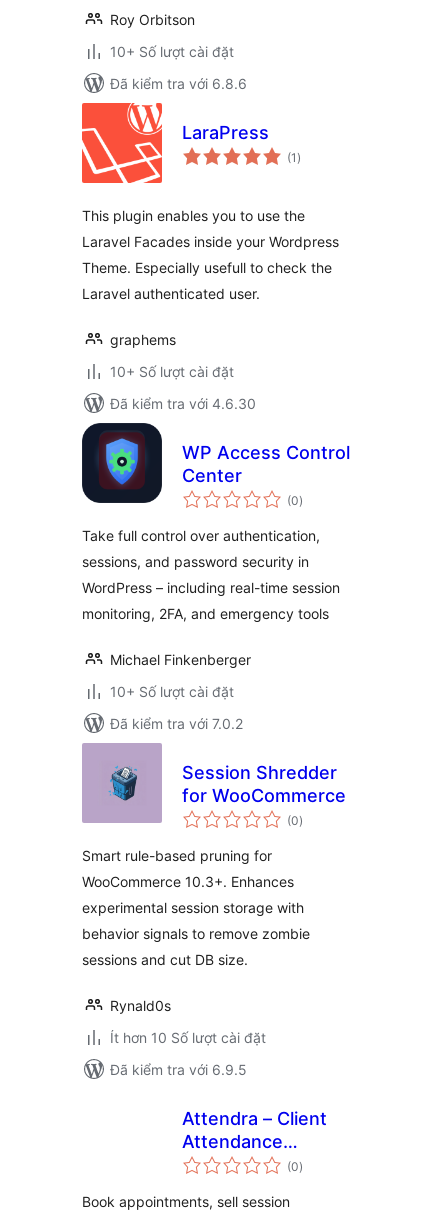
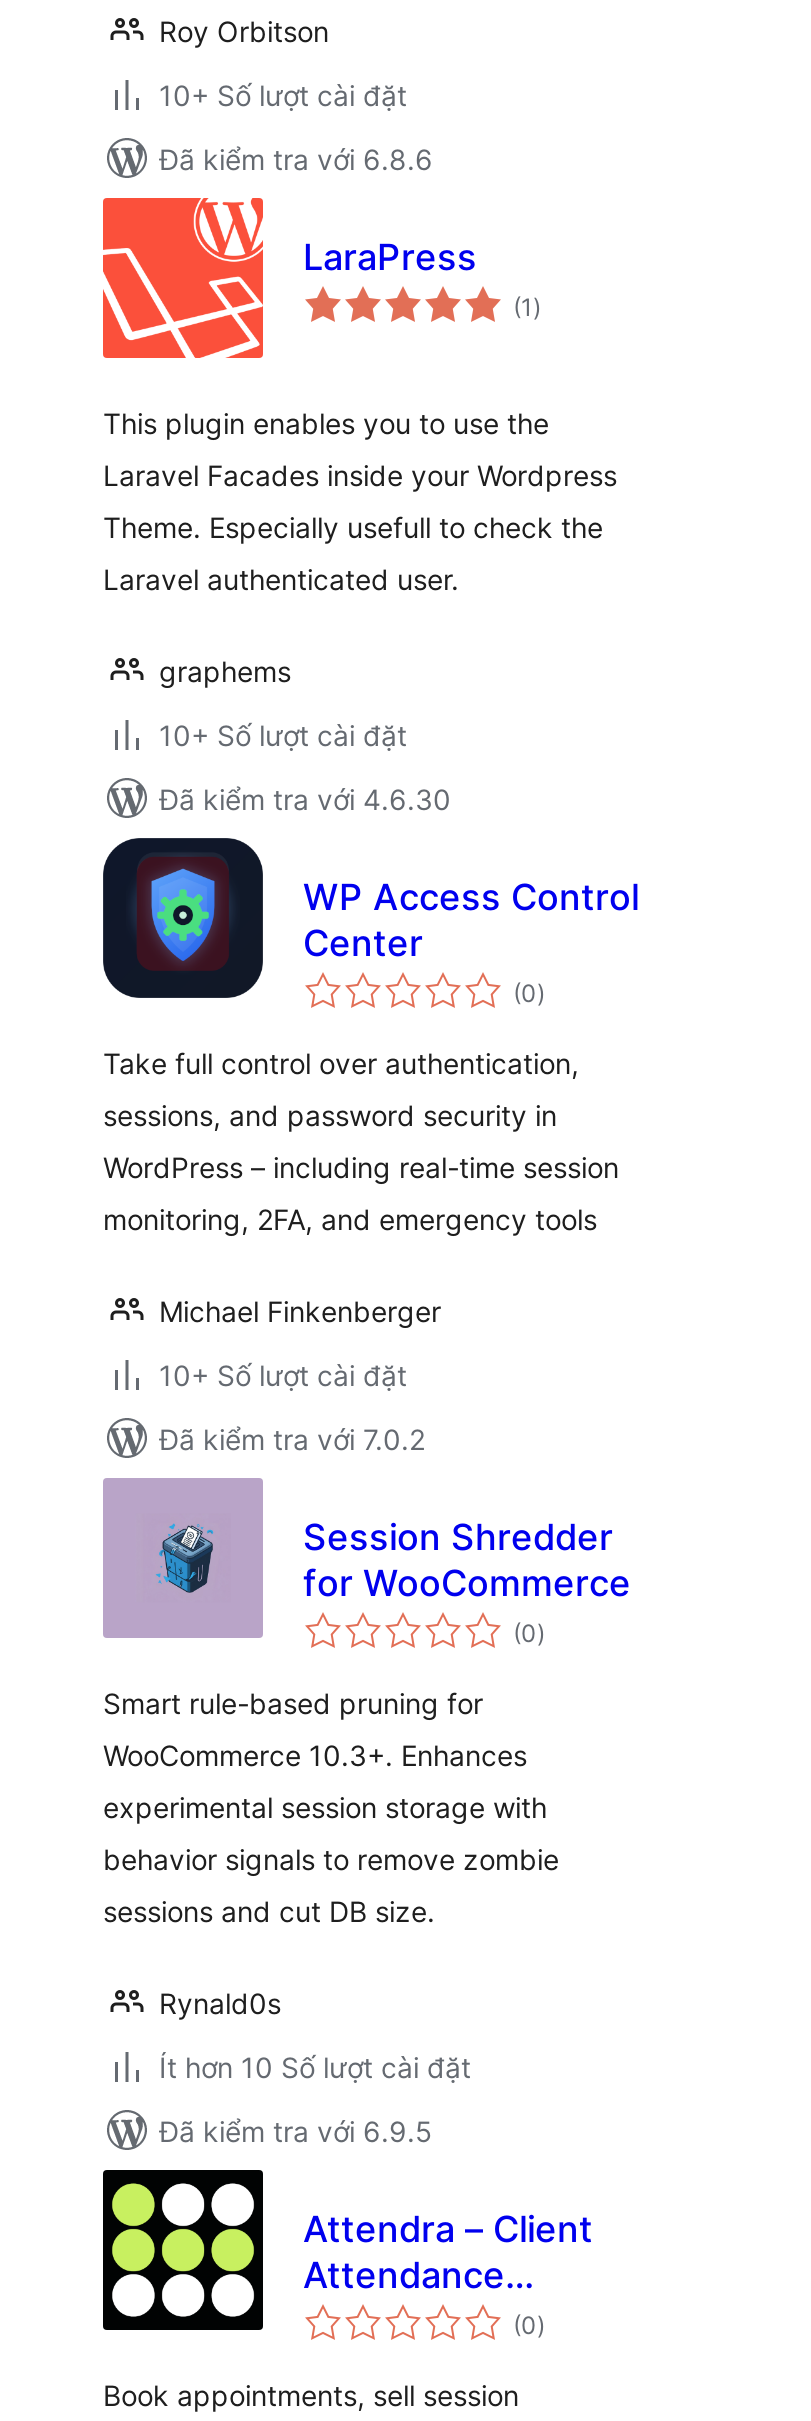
+ [image]
